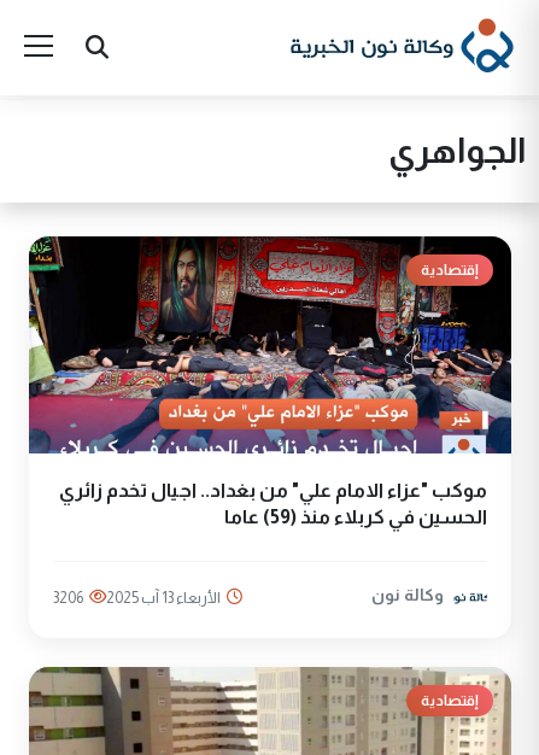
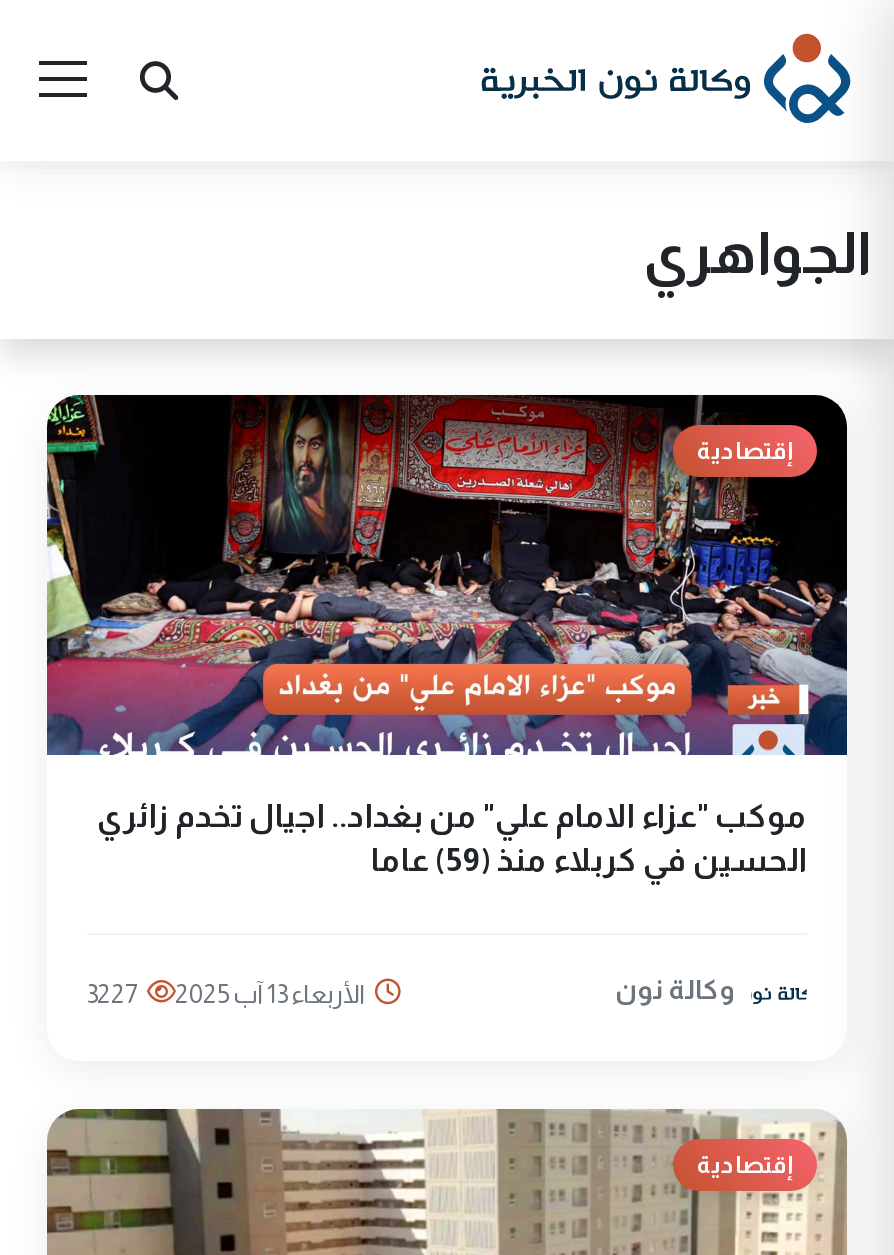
- 3206
+ 3227
